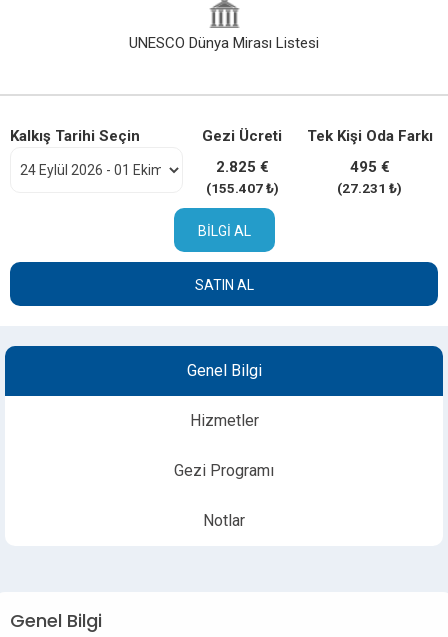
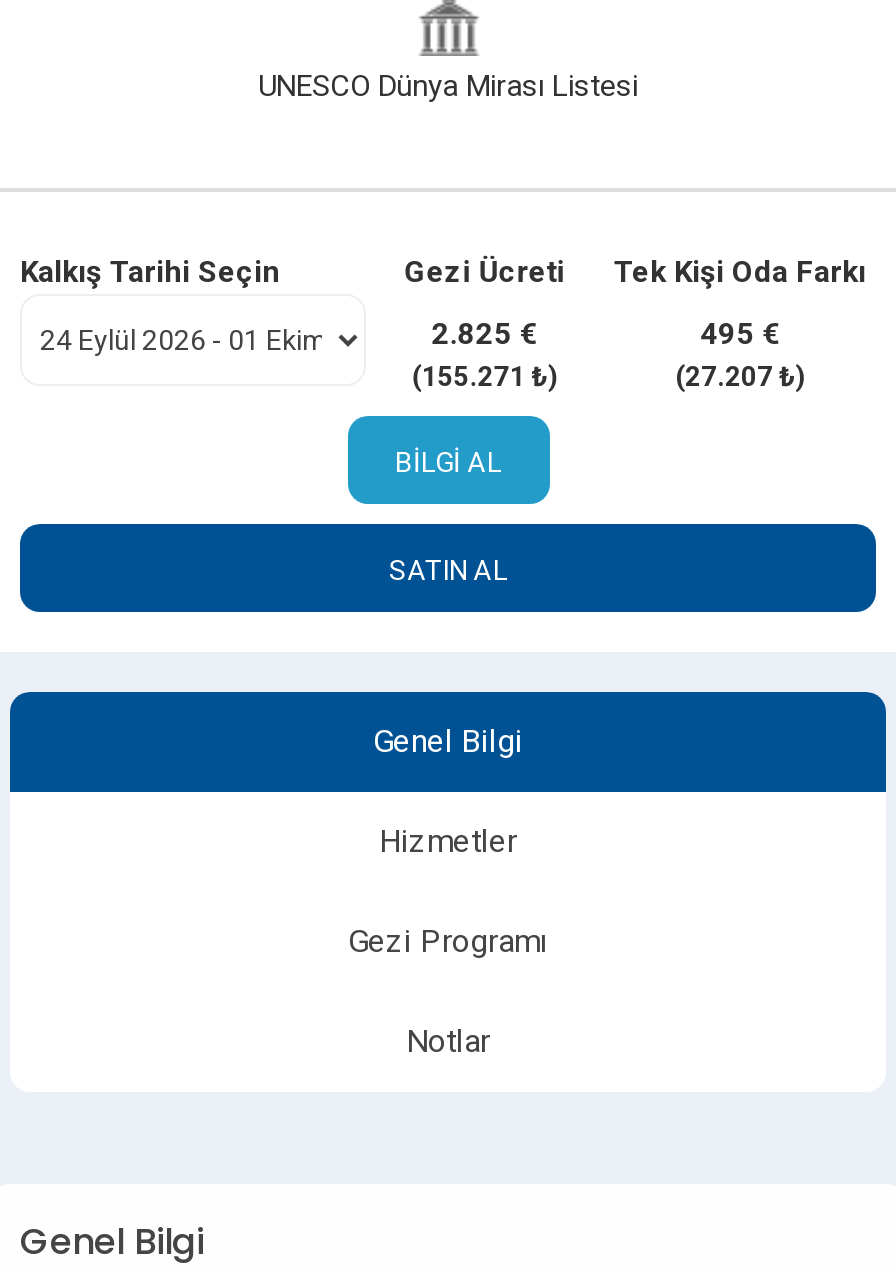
- (155.407 ₺)
+ (155.271 ₺)

- (27.231 ₺)
+ (27.207 ₺)
